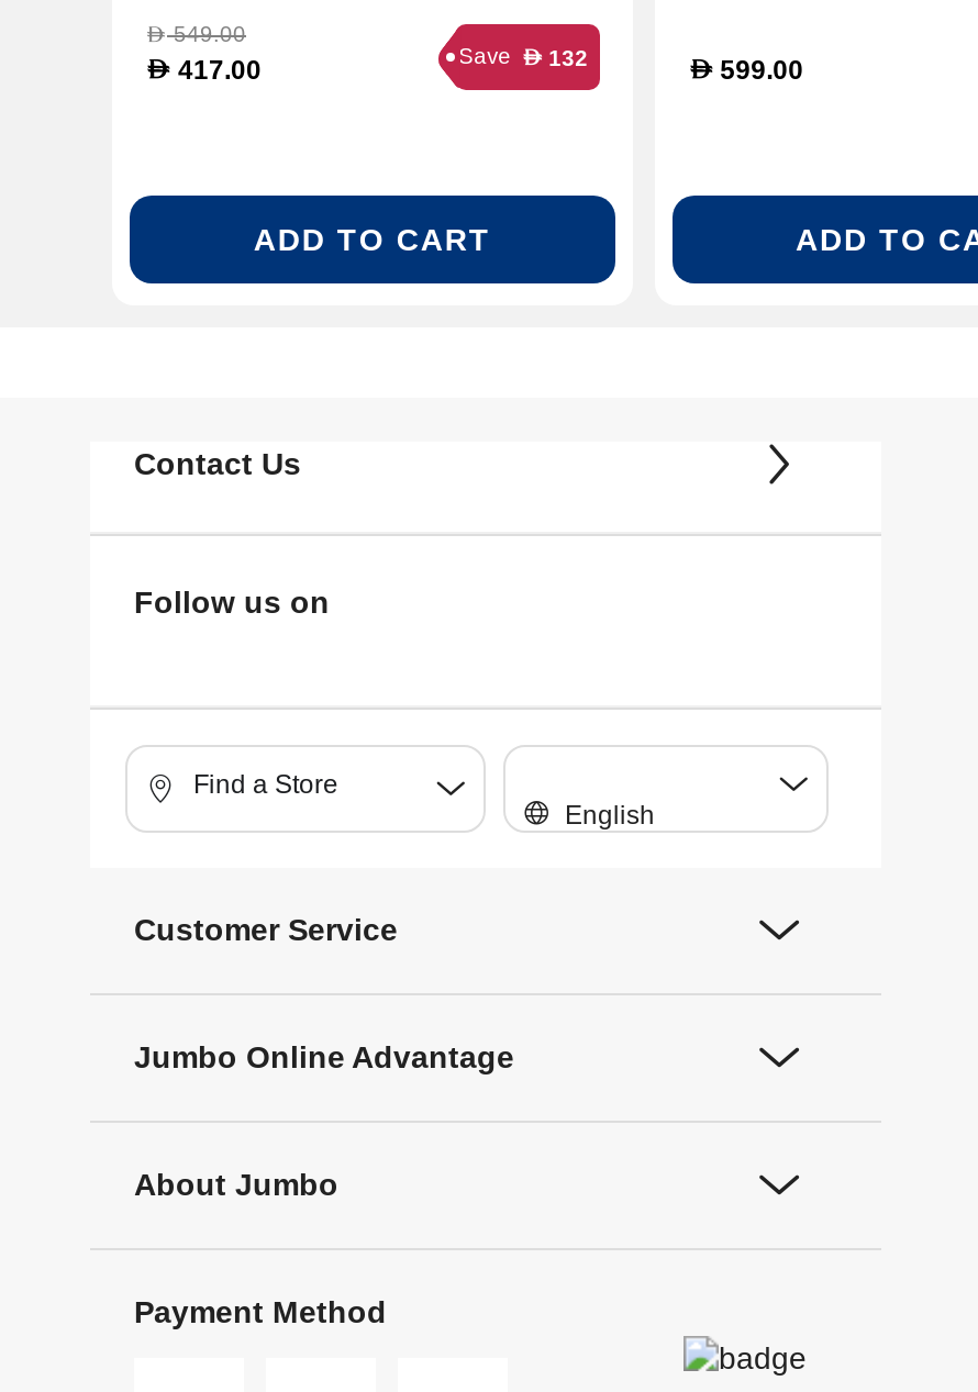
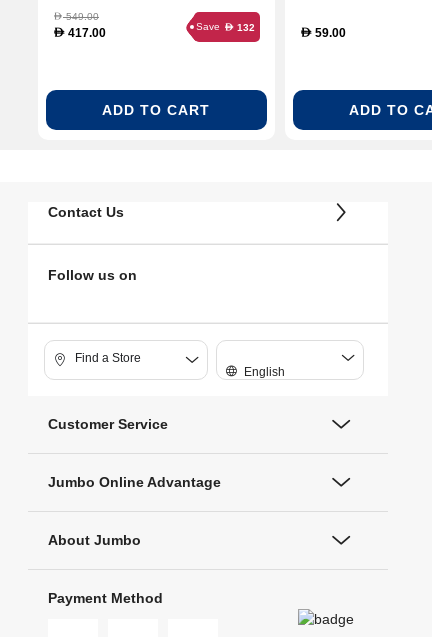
- D 599.00
+ D 59.00
